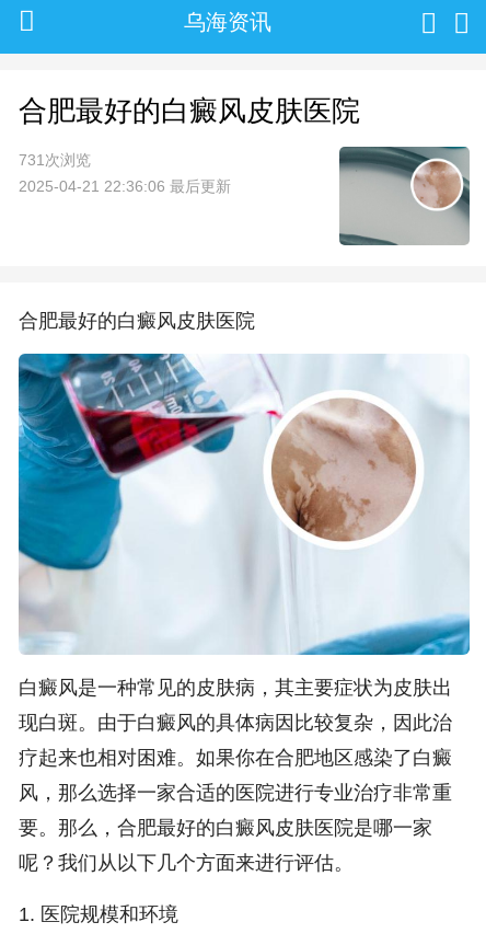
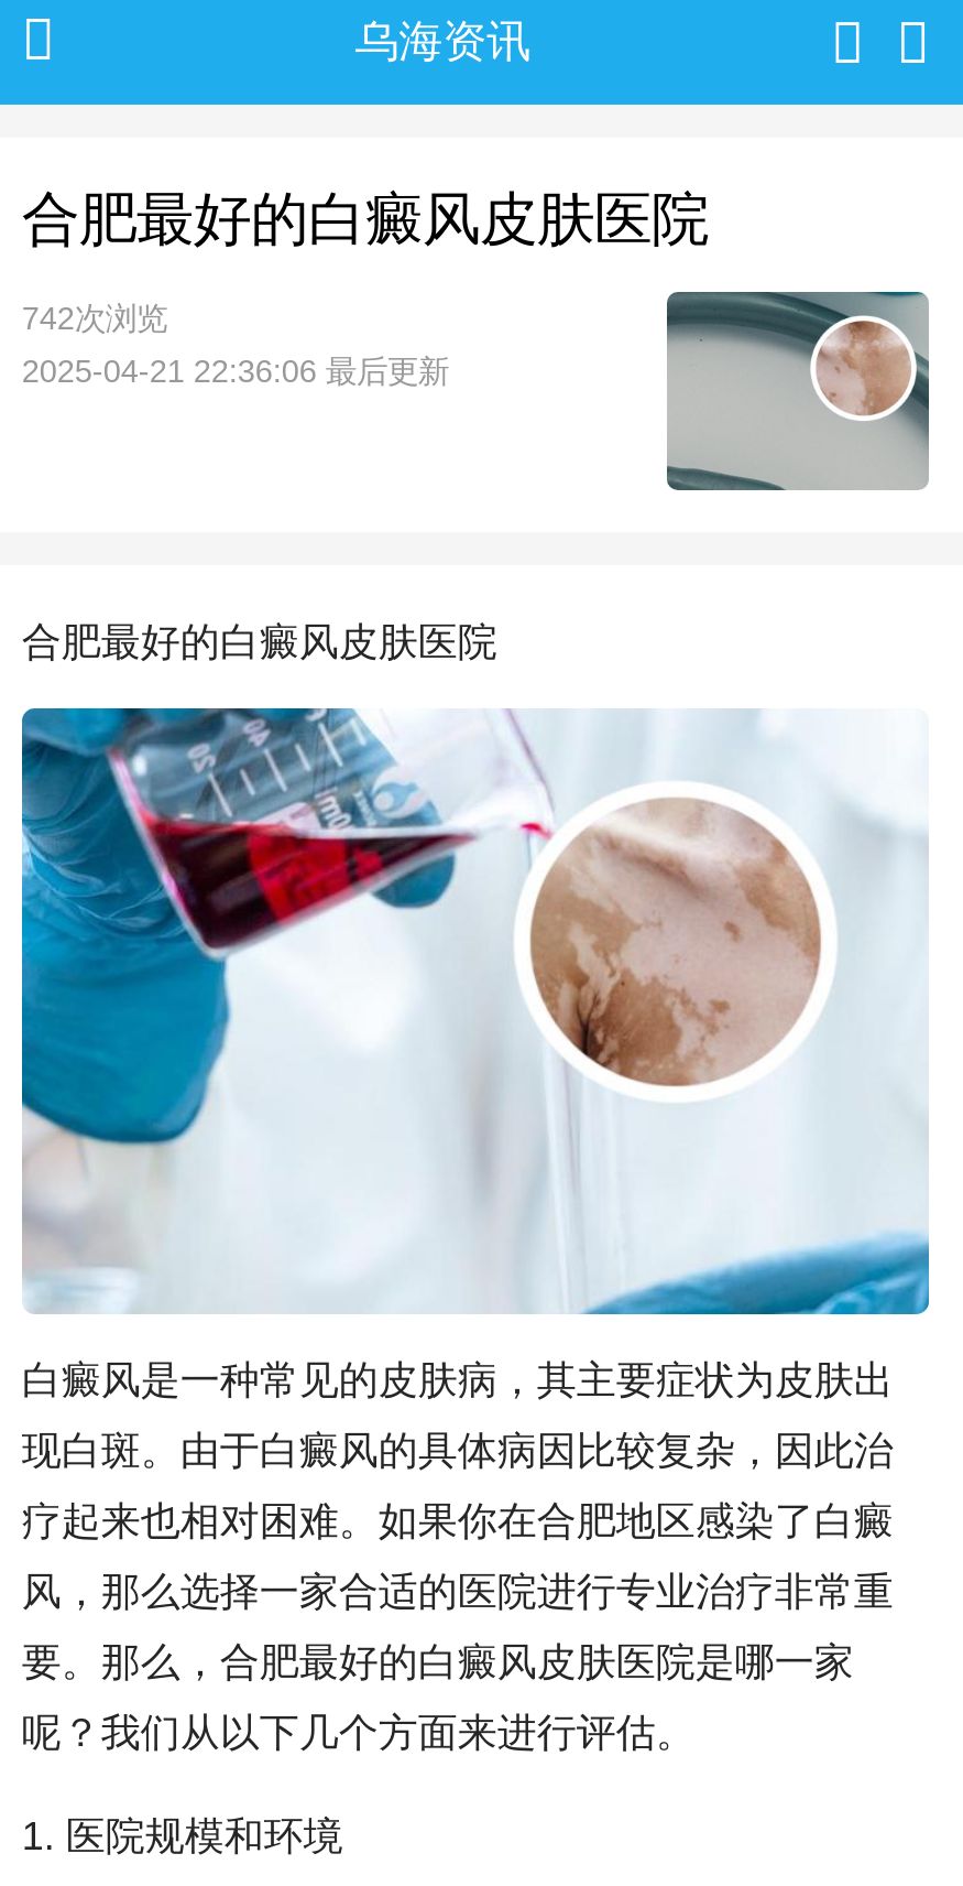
- 731次浏览
+ 742次浏览
